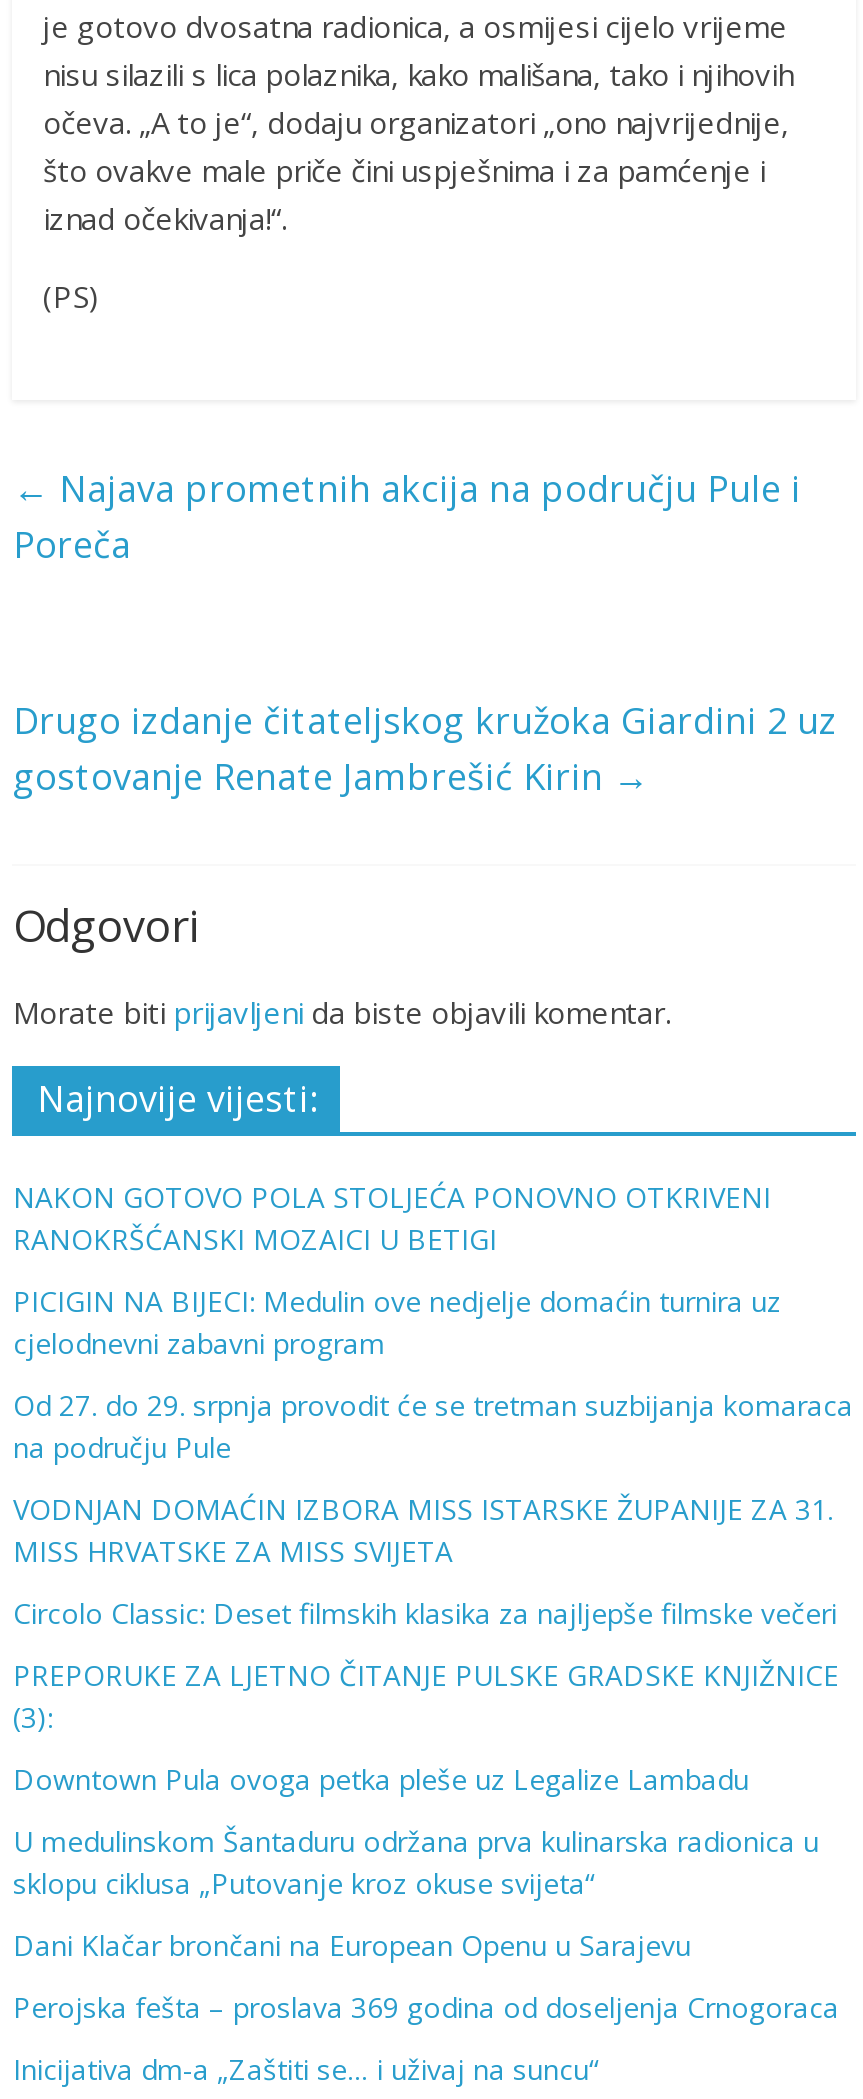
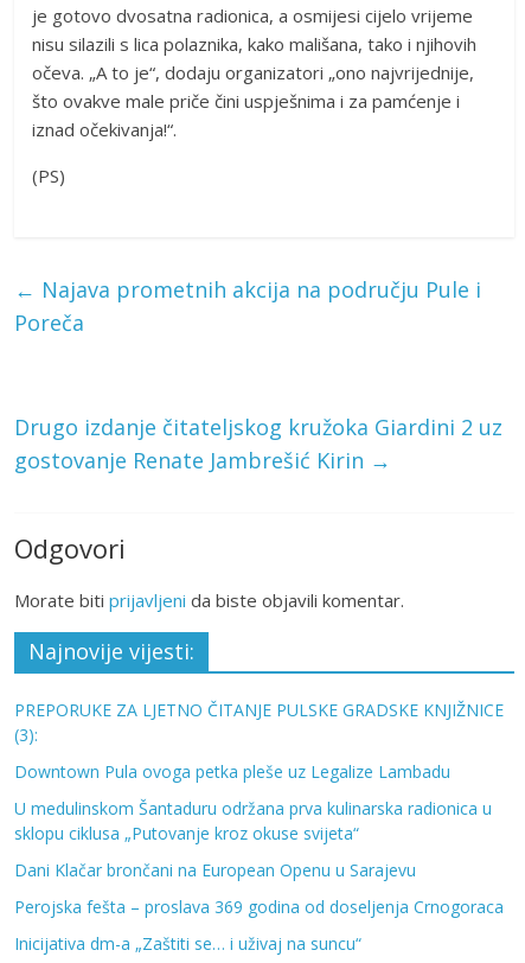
- NAKON GOTOVO POLA STOLJEĆA PONOVNO OTKRIVENI
- RANOKRŠĆANSKI MOZAICI U BETIGI
- PICIGIN NA BIJECI: Medulin ove nedjelje domaćin turnira uz
- cjelodnevni zabavni program
- Od 27. do 29. srpnja provodit će se tretman suzbijanja komaraca
- na području Pule
- VODNJAN DOMAĆIN IZBORA MISS ISTARSKE ŽUPANIJE ZA 31.
- MISS HRVATSKE ZA MISS SVIJETA
- Circolo Classic: Deset filmskih klasika za najljepše filmske večeri
